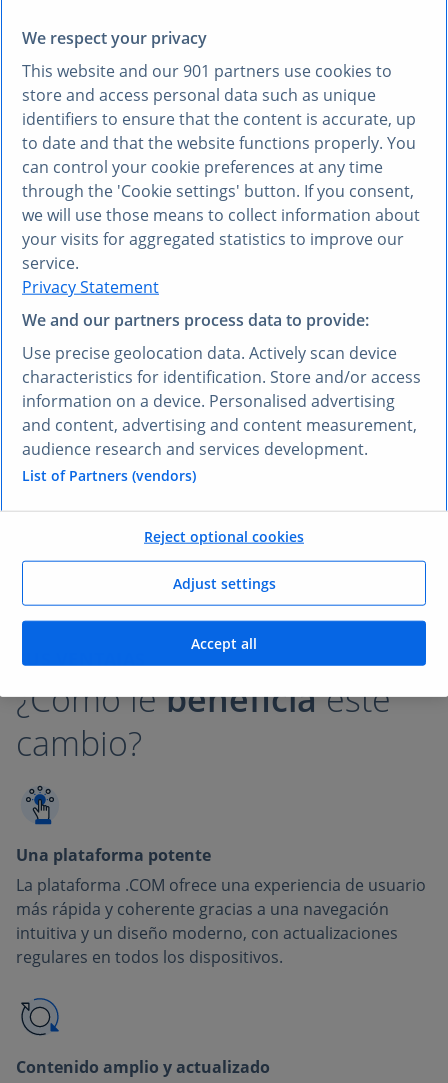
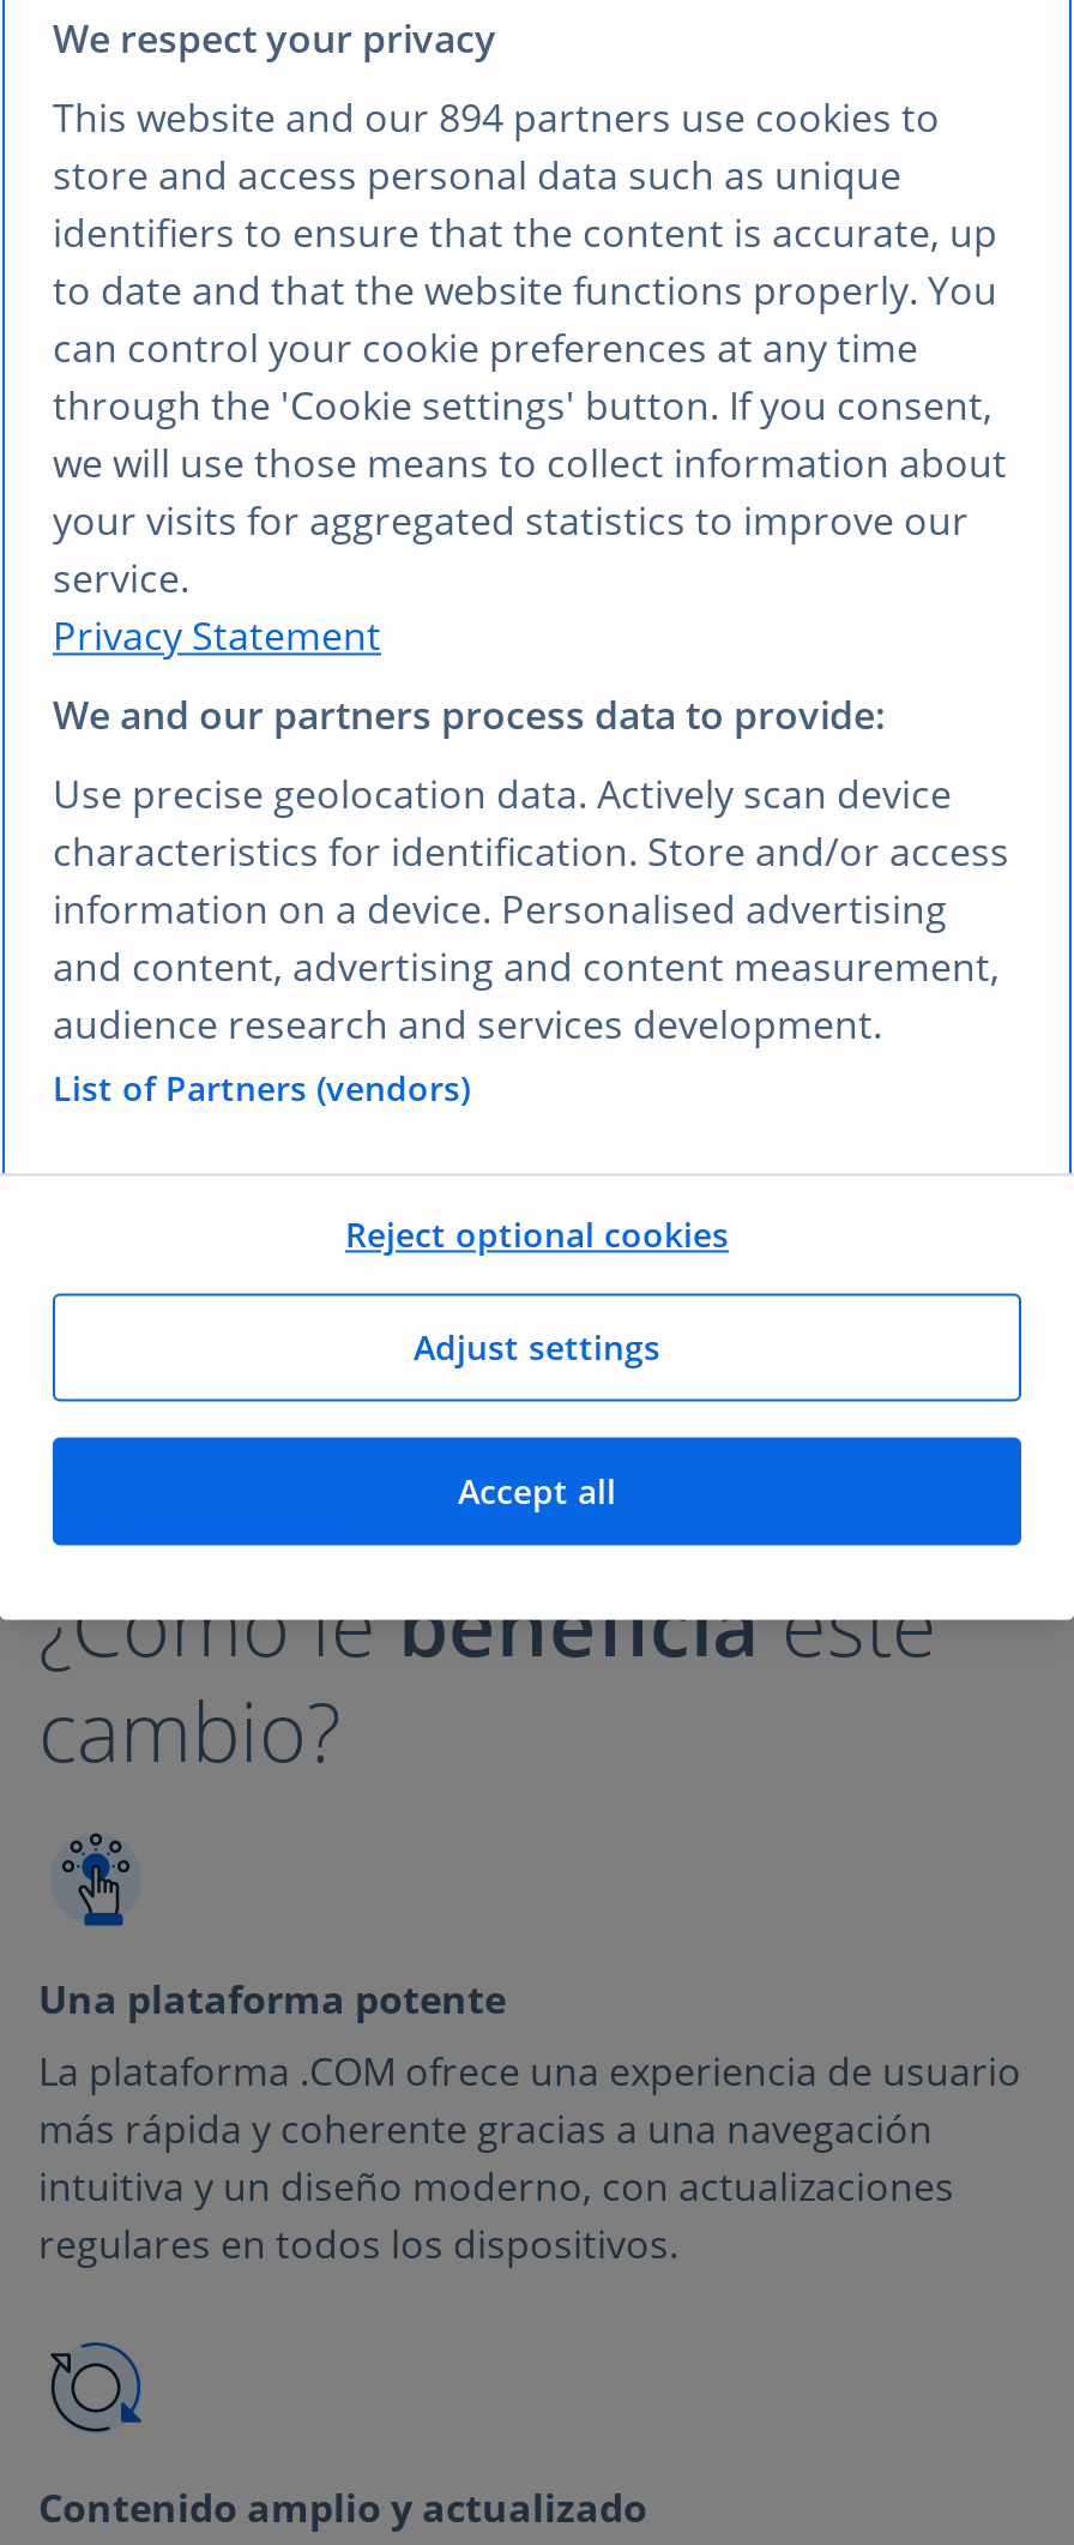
- This website and our 901 partners use cookies to
+ This website and our 894 partners use cookies to
